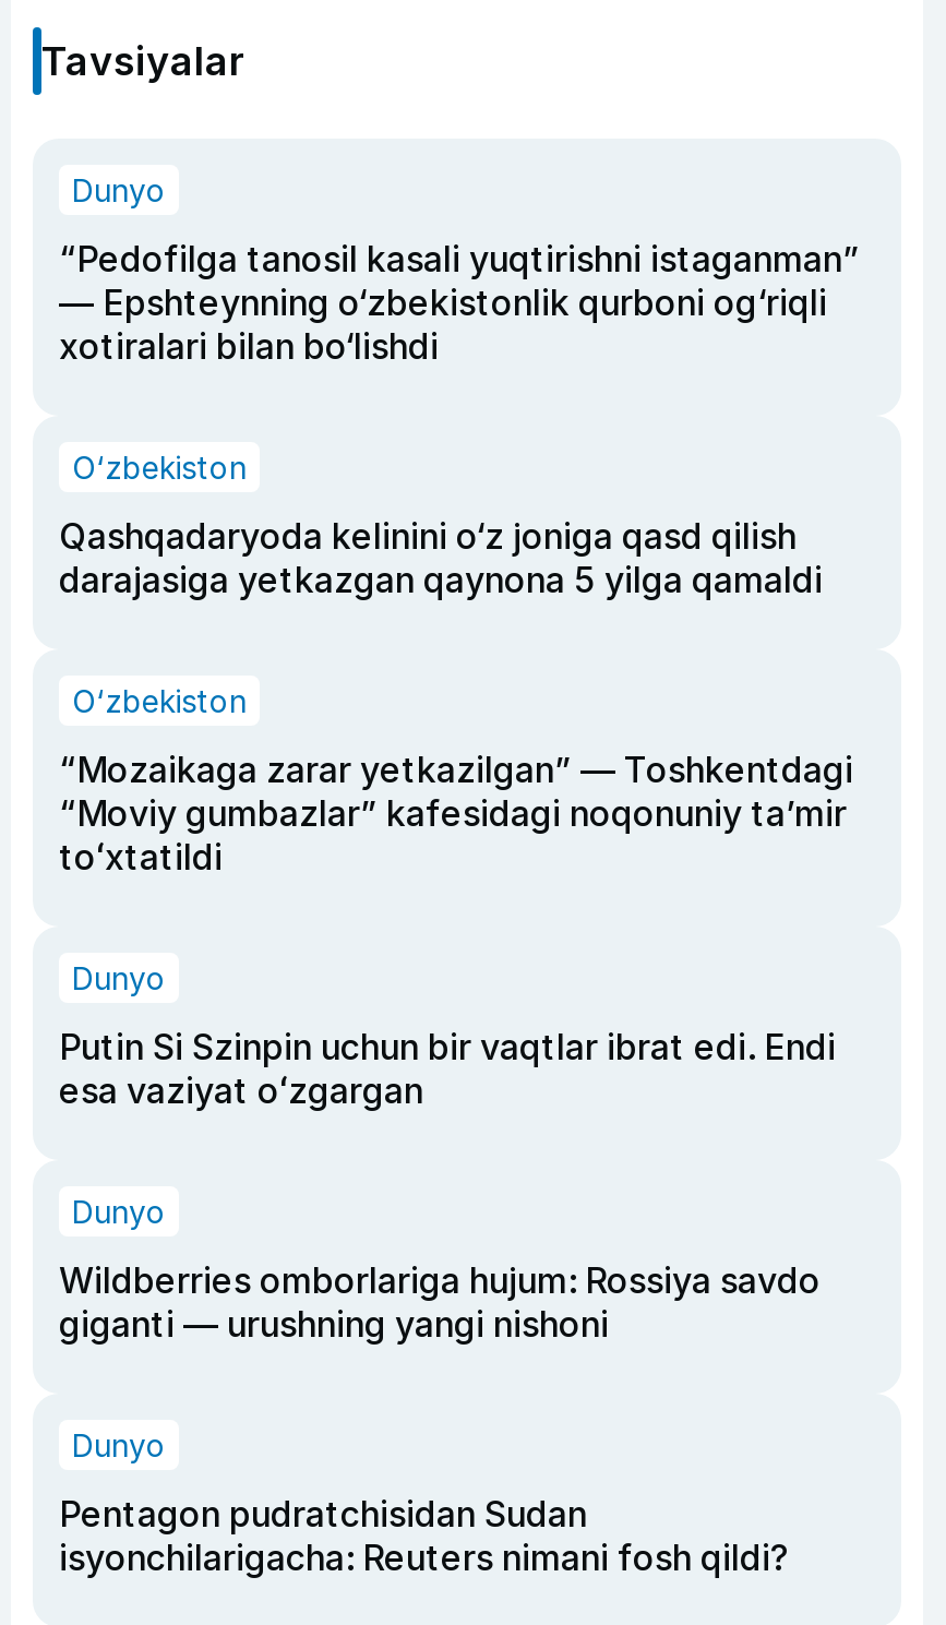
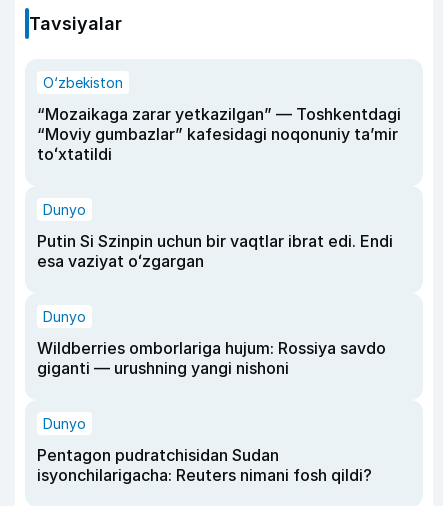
- Dunyo
- “Pedofilga tanosil kasali yuqtirishni istaganman”
- — Epshteynning o‘zbekistonlik qurboni og‘riqli
- xotiralari bilan bo‘lishdi
- O‘zbekiston
- Qashqadaryoda kelinini o‘z joniga qasd qilish
- darajasiga yetkazgan qaynona 5 yilga qamaldi
